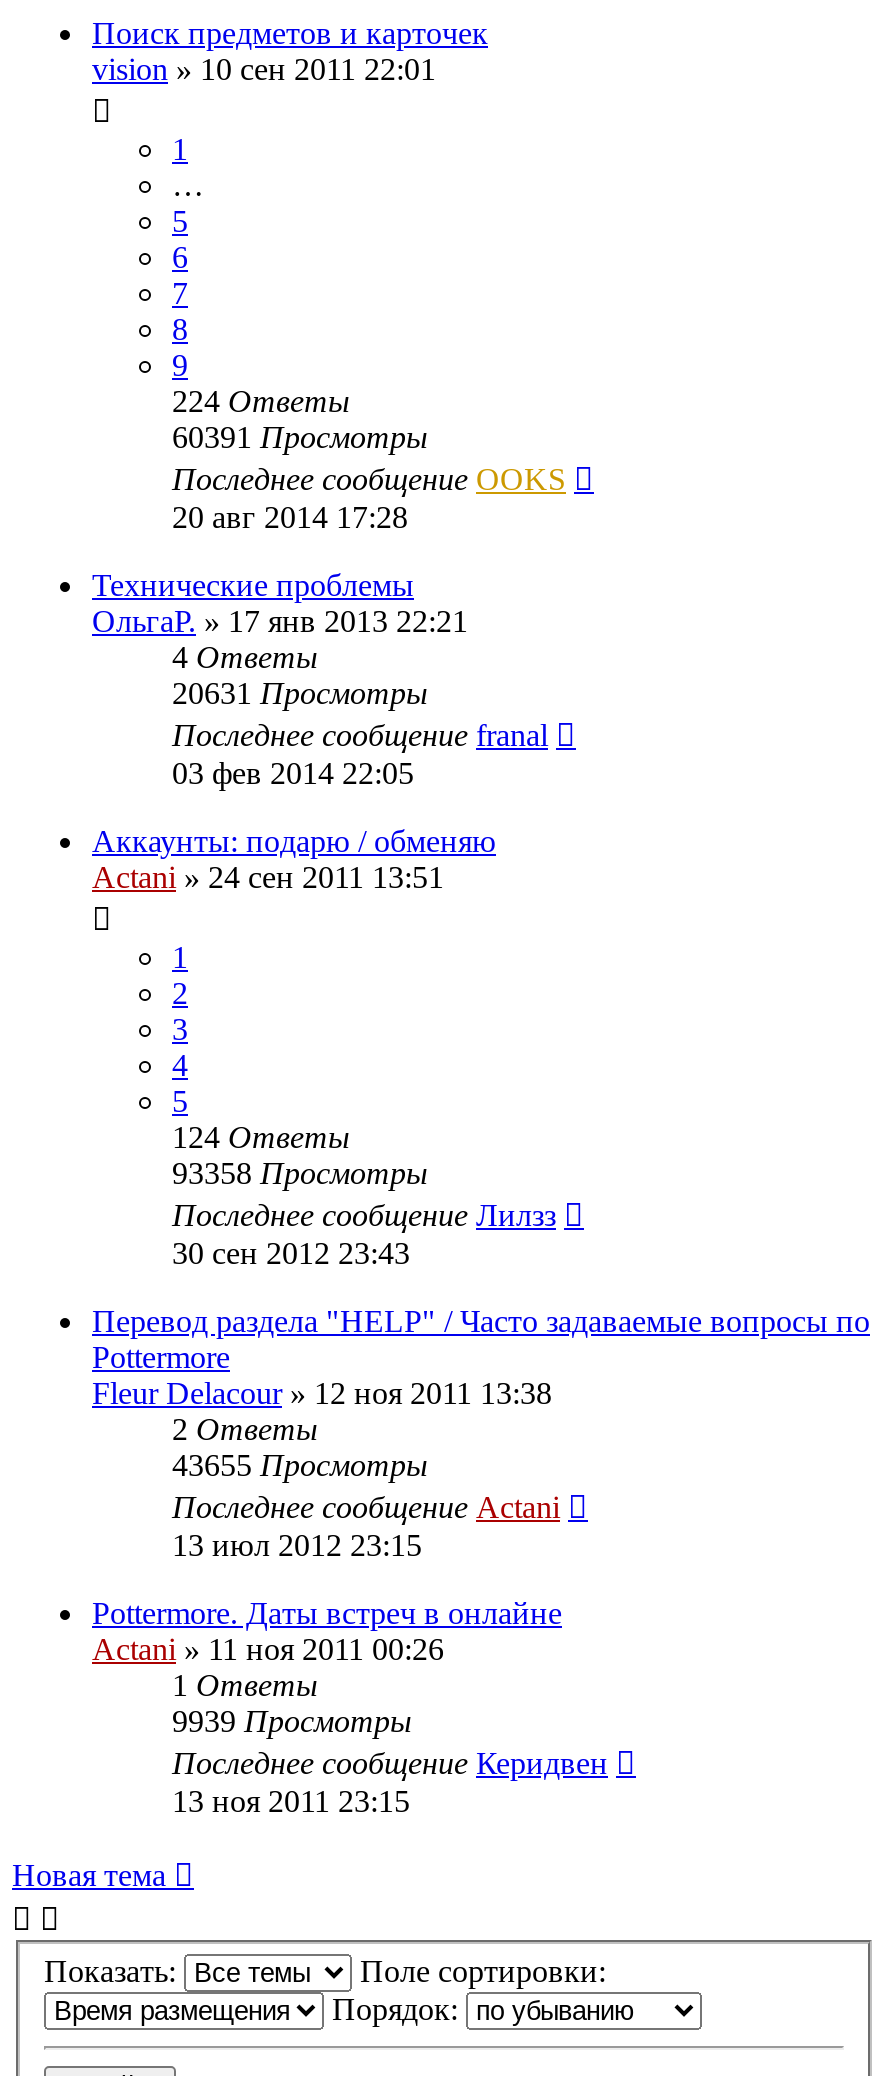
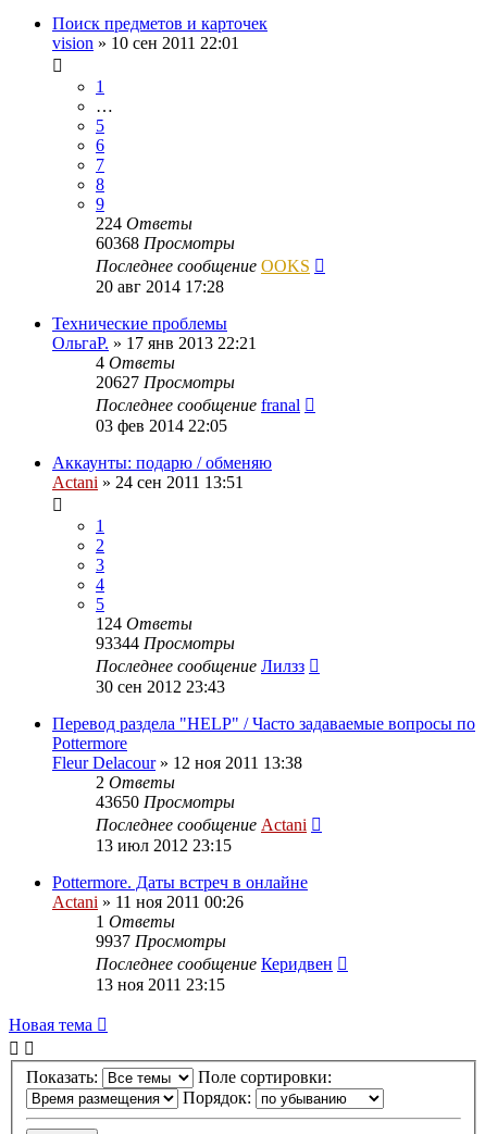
- 60391 Просмотры
+ 60368 Просмотры

- 20631 Просмотры
+ 20627 Просмотры

- 93358 Просмотры
+ 93344 Просмотры

- 43655 Просмотры
+ 43650 Просмотры

- 9939 Просмотры
+ 9937 Просмотры
